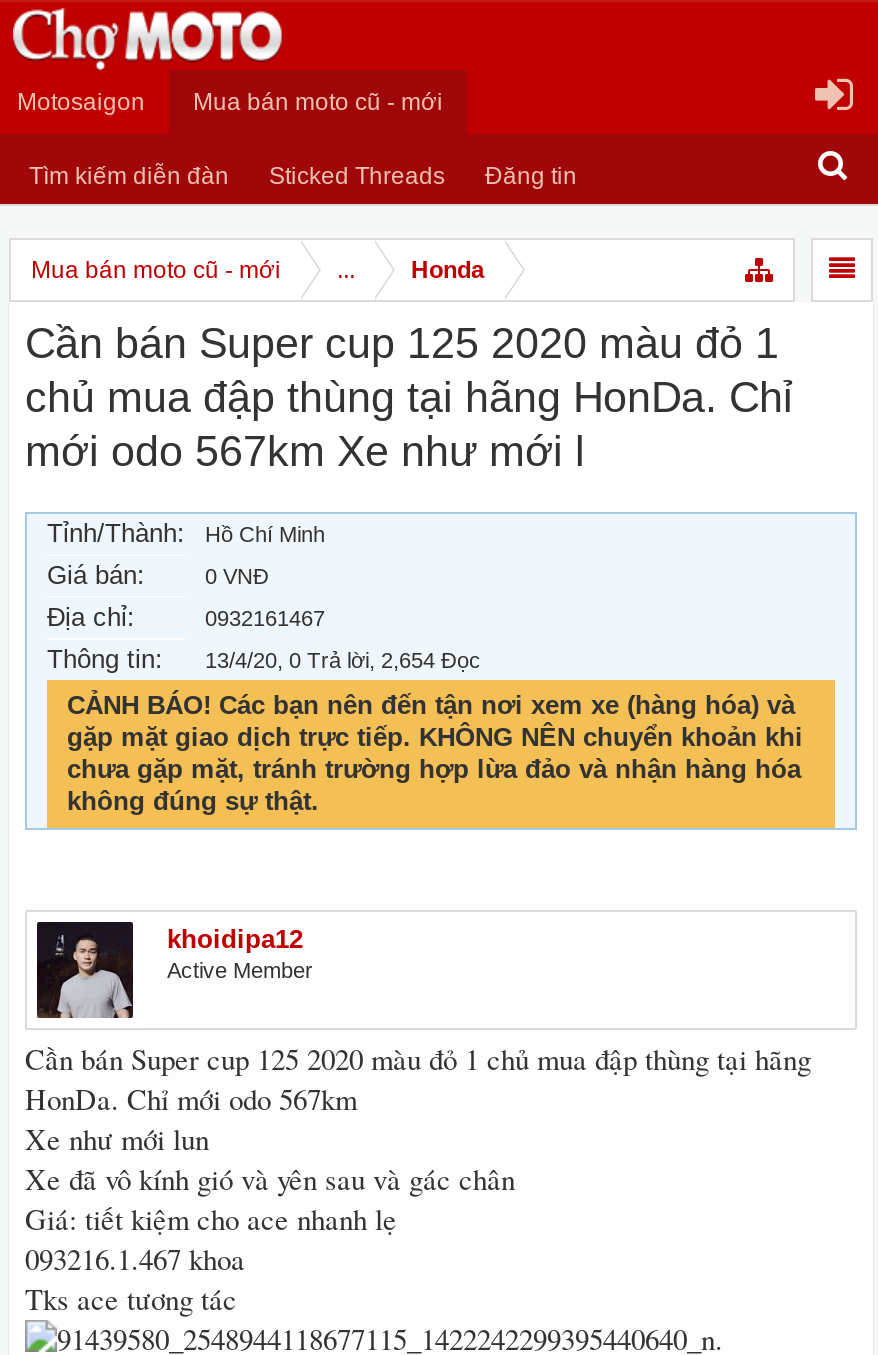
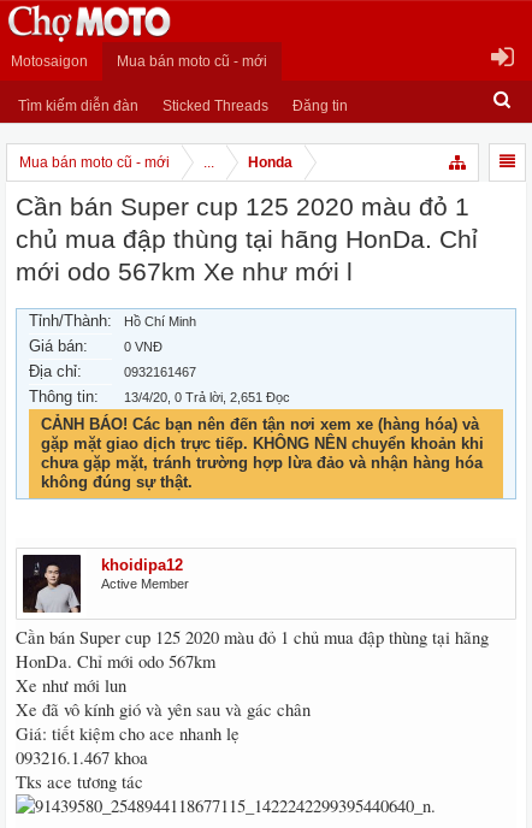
- Thông tin: 13/4/20, 0 Trả lời, 2,654 Đọc
+ Thông tin: 13/4/20, 0 Trả lời, 2,651 Đọc
